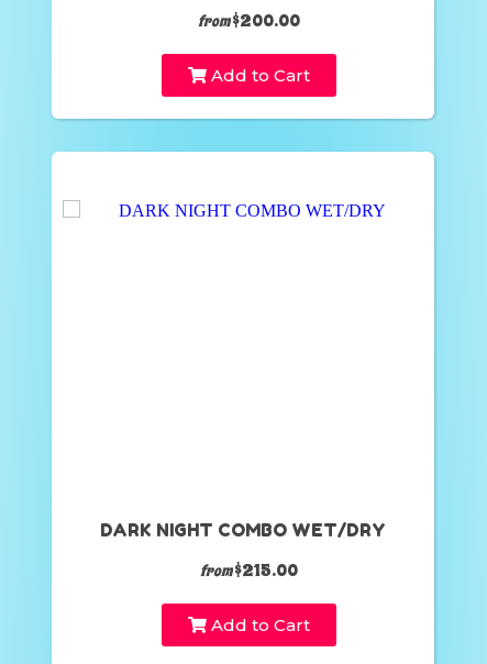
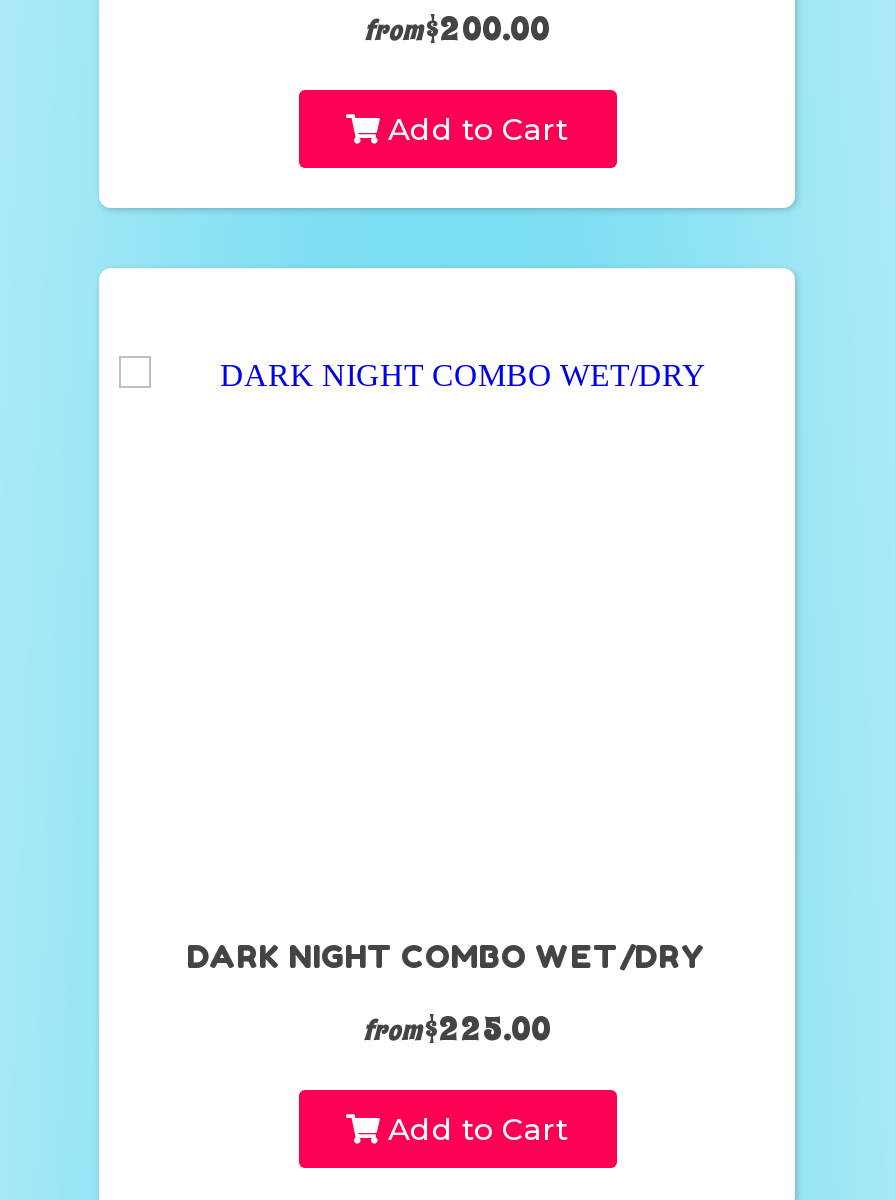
- from $215.00
+ from $225.00
